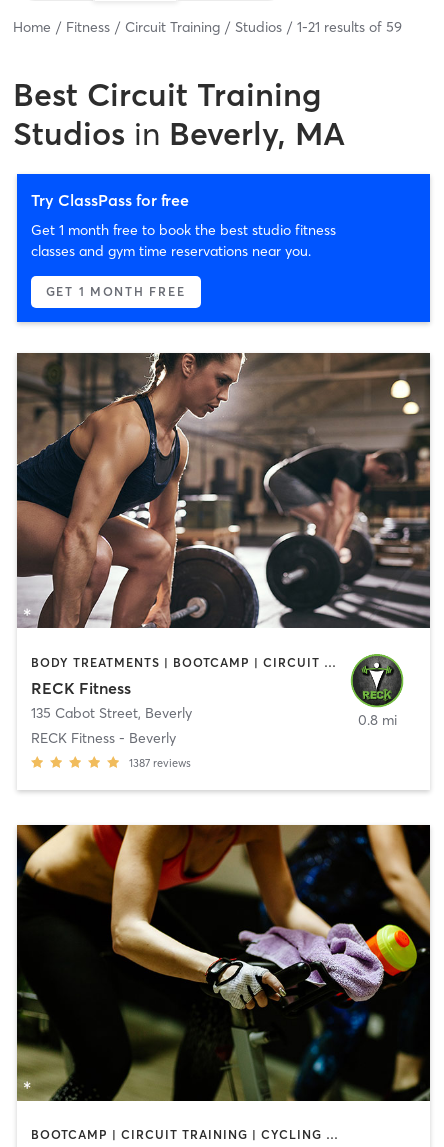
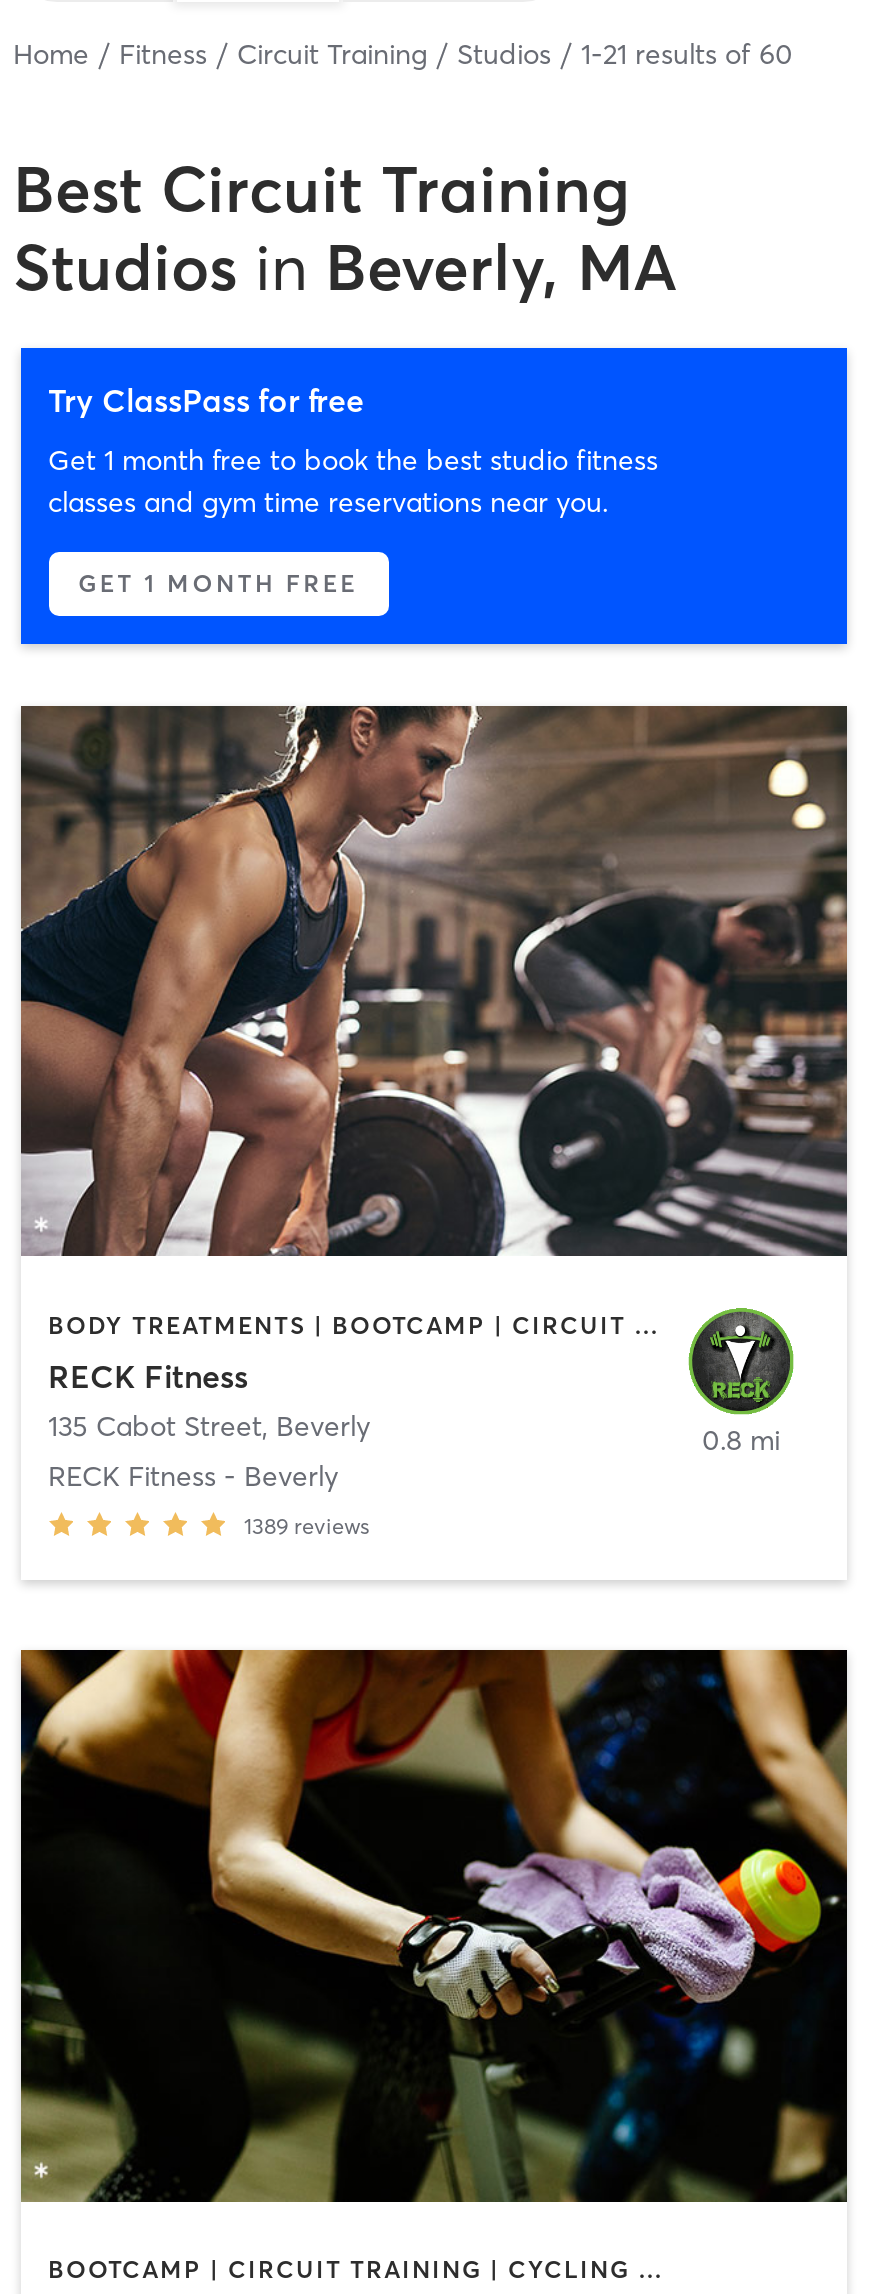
- Home Fitness Circuit Training Studios 1-21 results of 59
+ Home Fitness Circuit Training Studios 1-21 results of 60

- 1387 reviews
+ 1389 reviews
